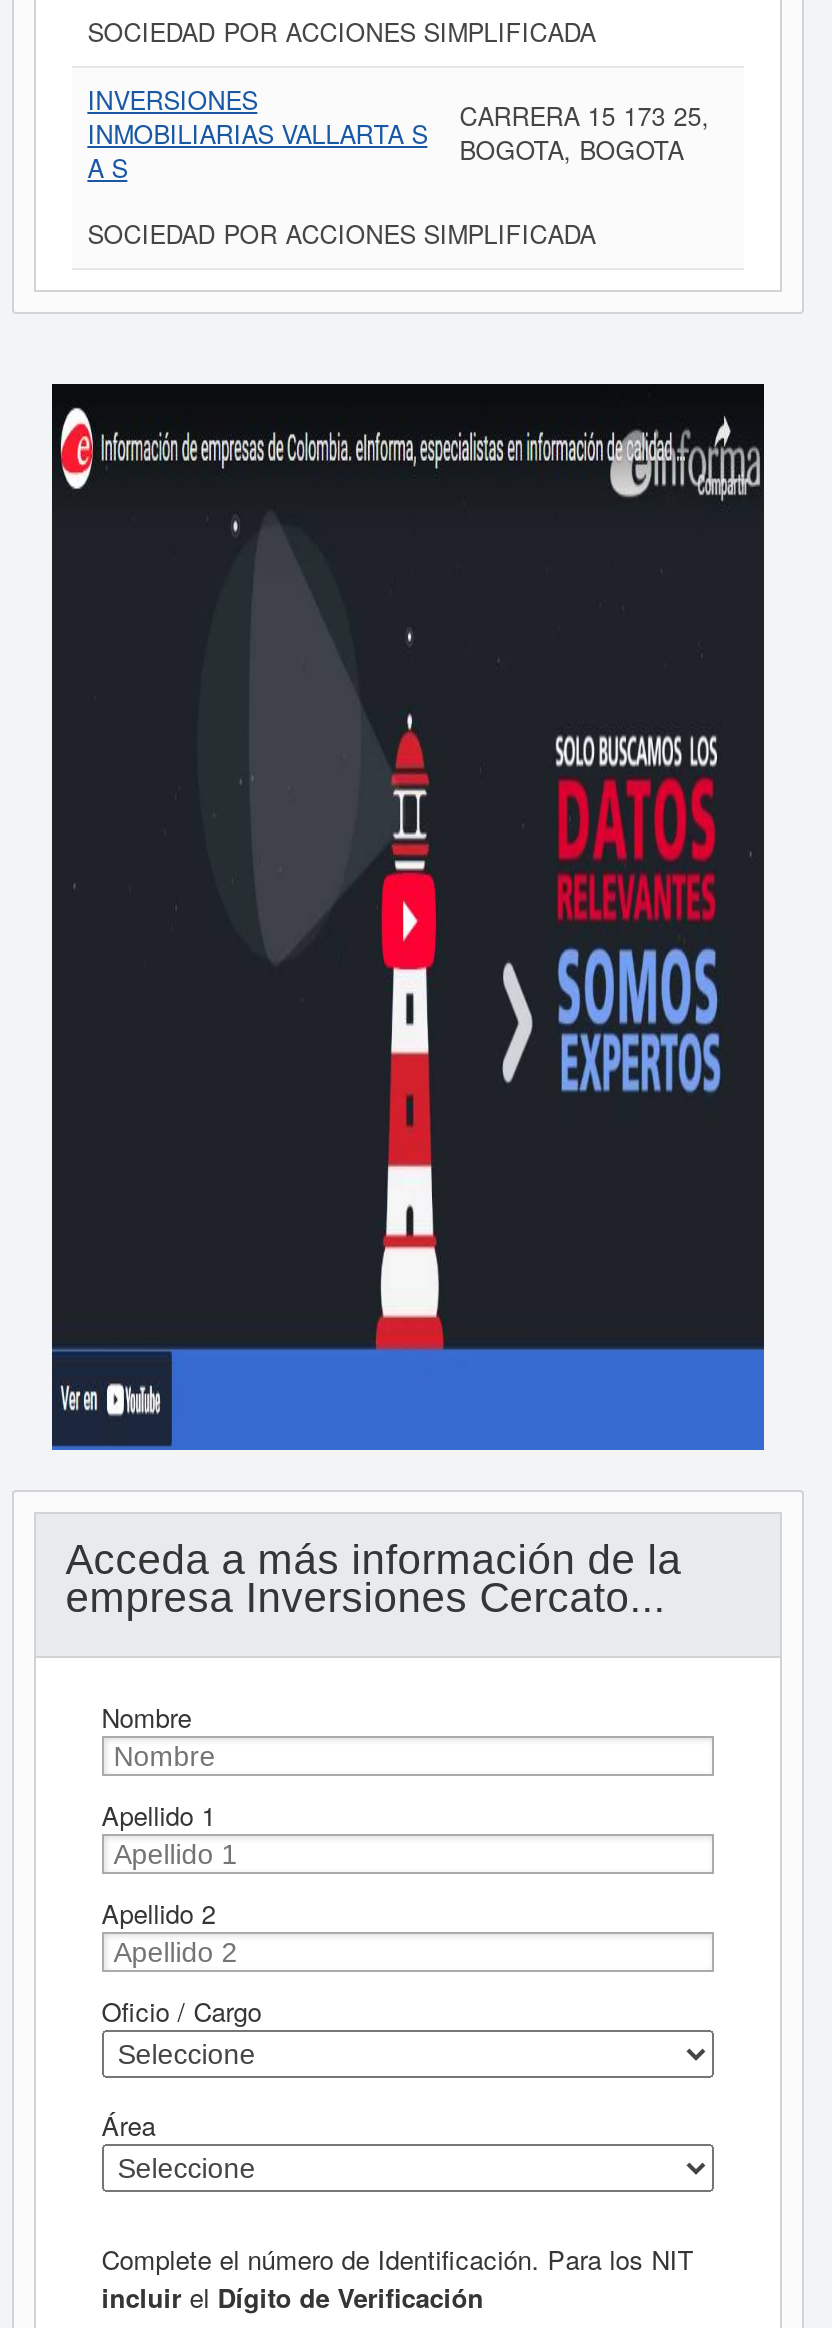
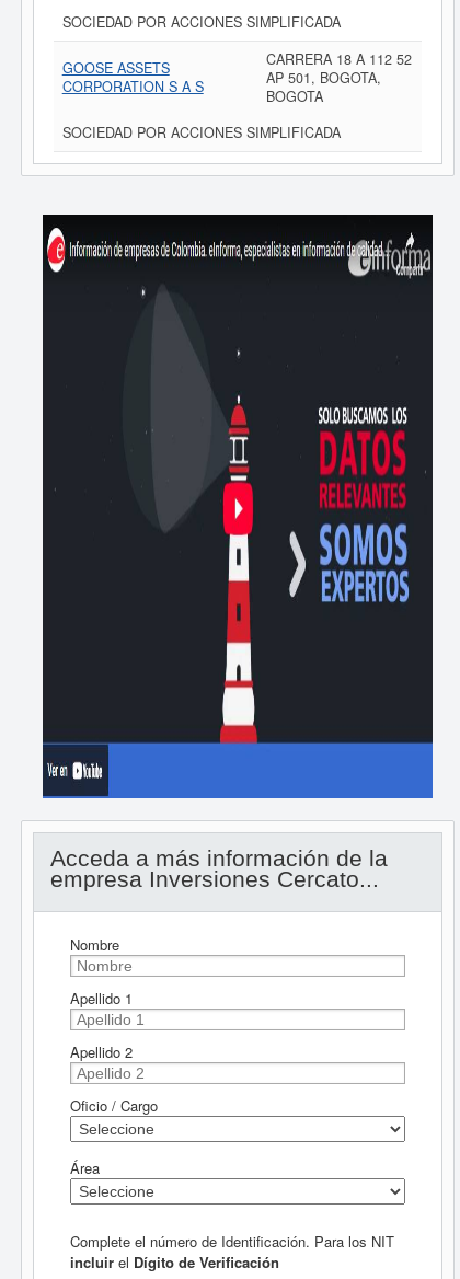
- INVERSIONES
- INMOBILIARIAS VALLARTA S
- A S
+ GOOSE ASSETS
+ CORPORATION S A S

- CARRERA 15 173 25,
- BOGOTA, BOGOTA
+ CARRERA 18 A 112 52
+ AP 501, BOGOTA,
+ BOGOTA
